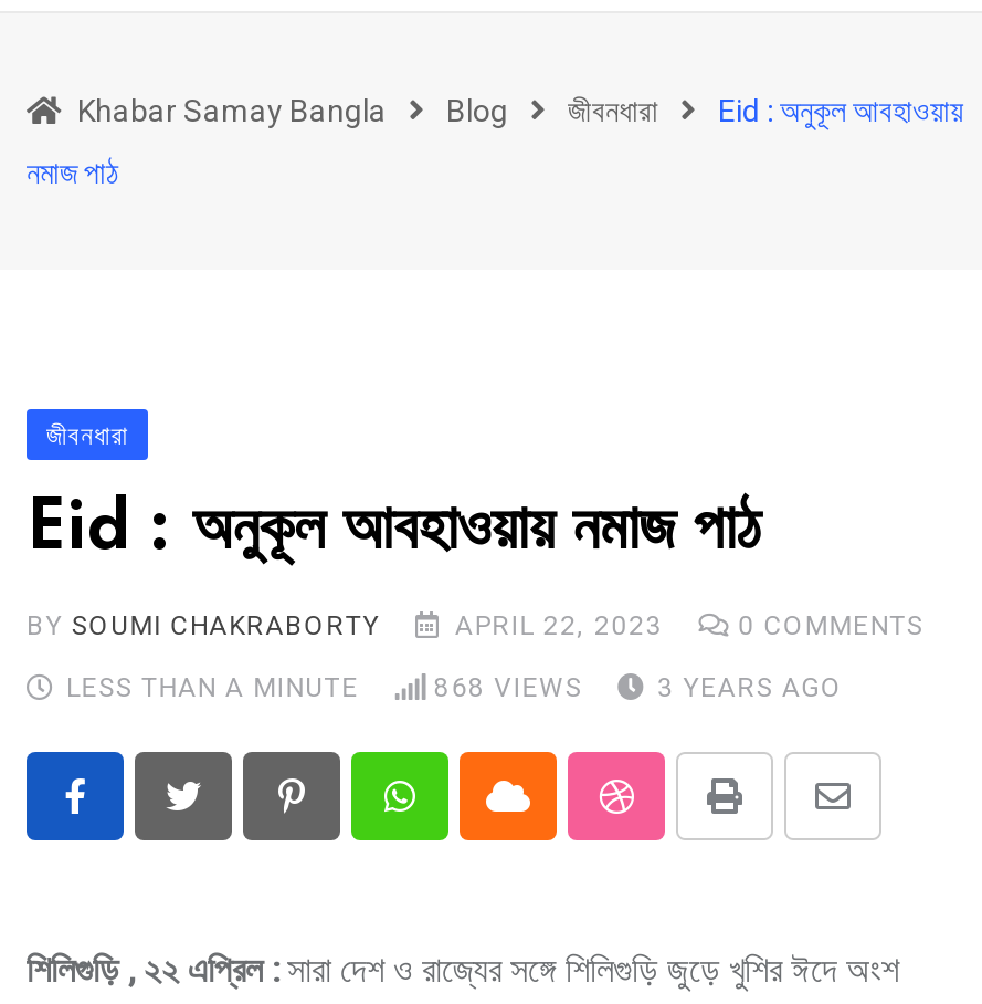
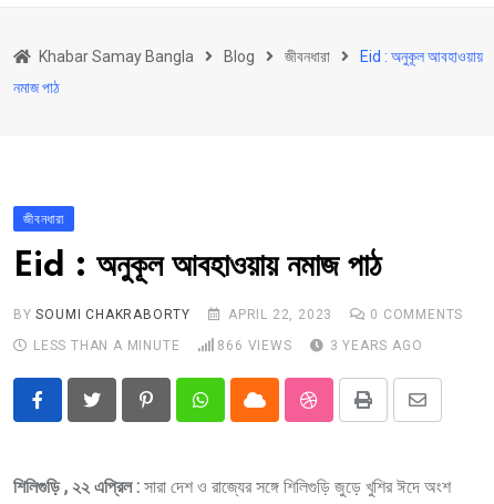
- 868 VIEWS
+ 866 VIEWS
